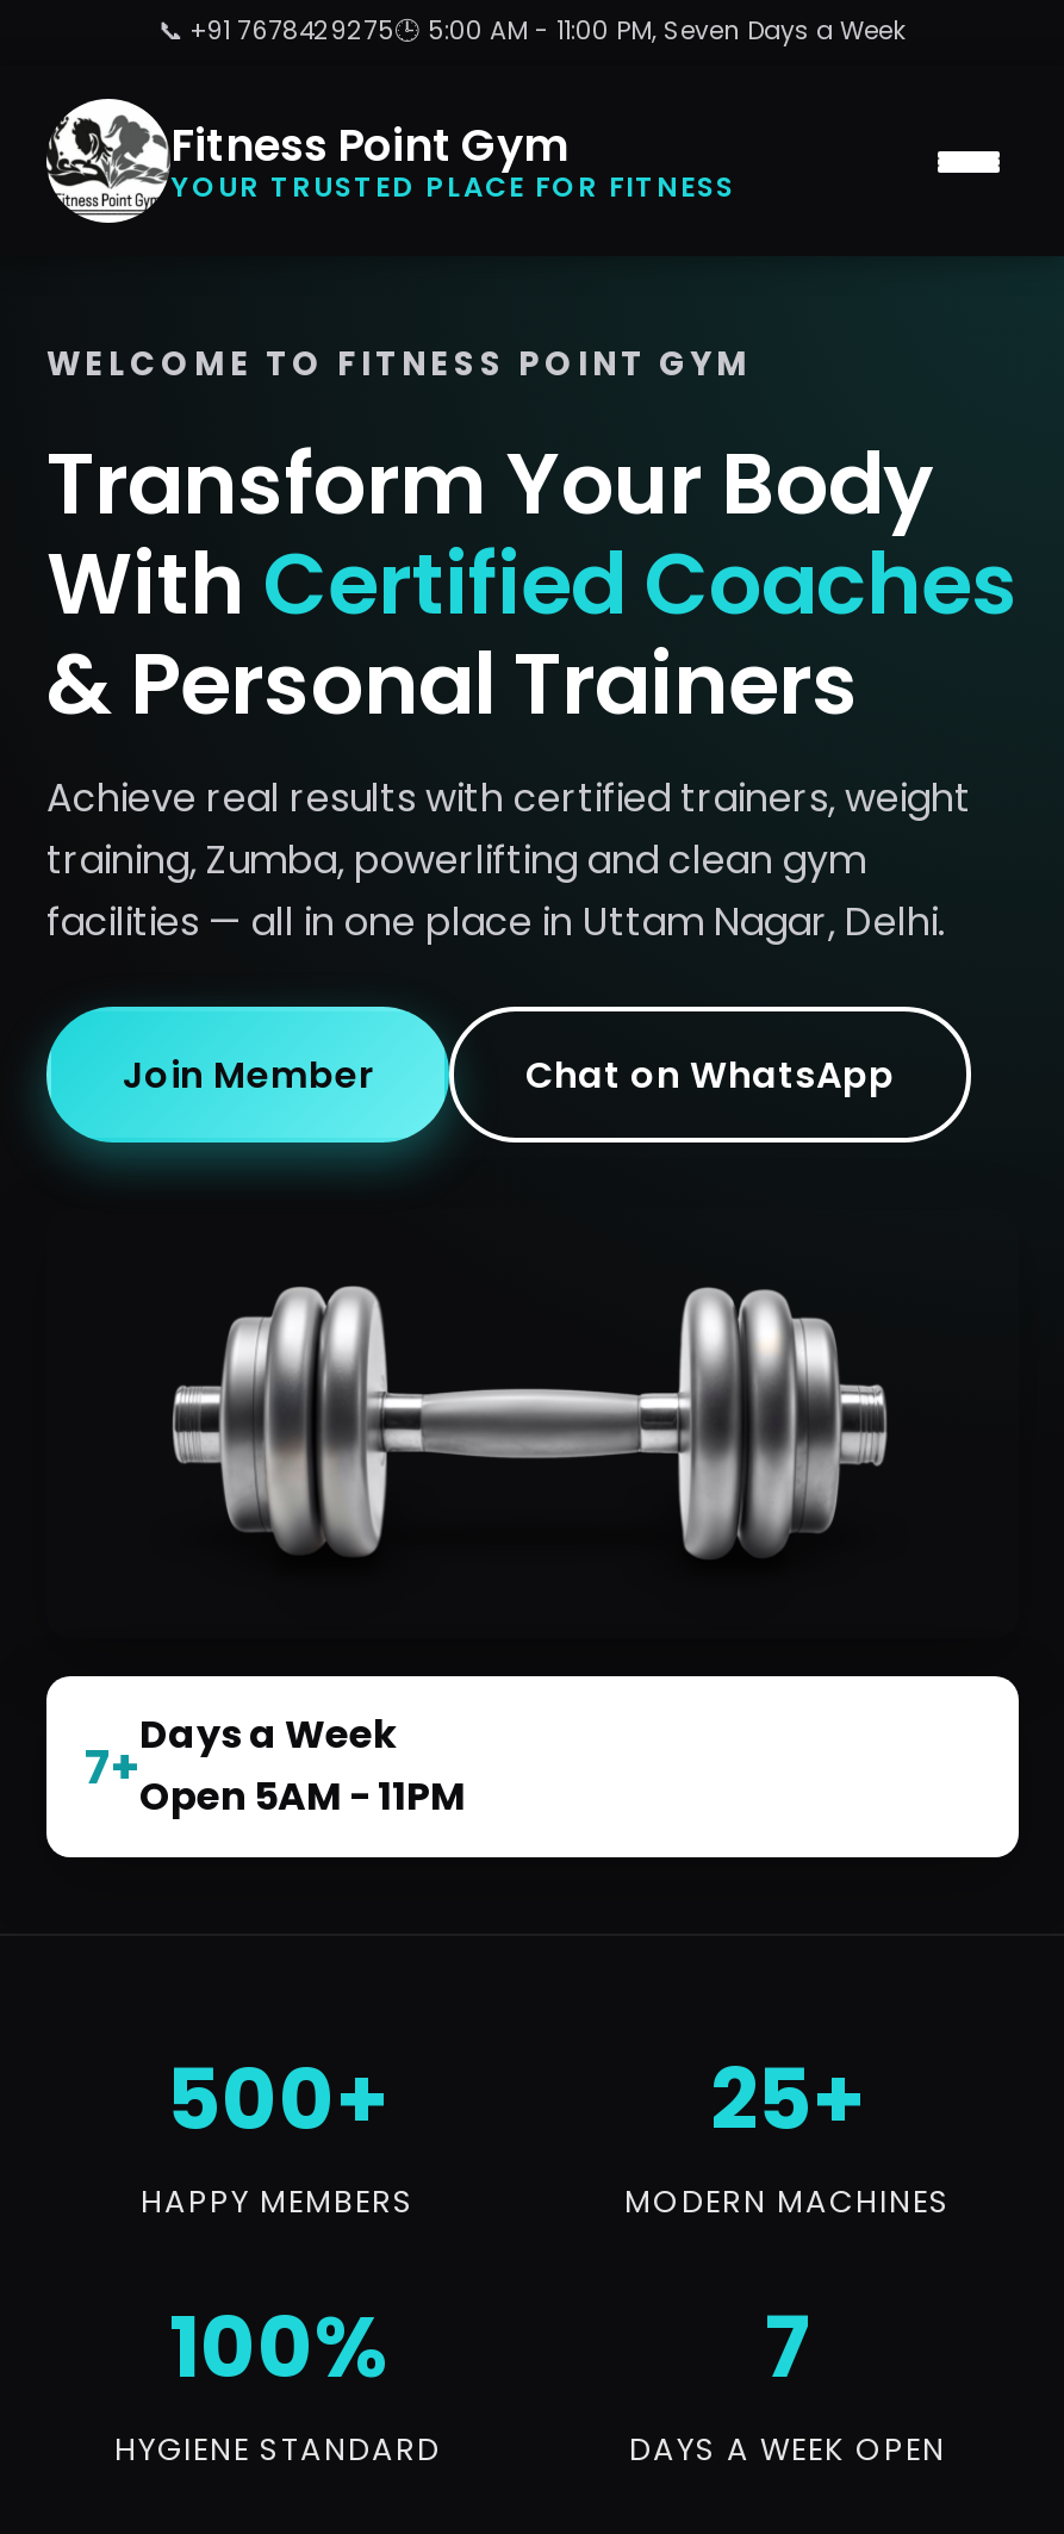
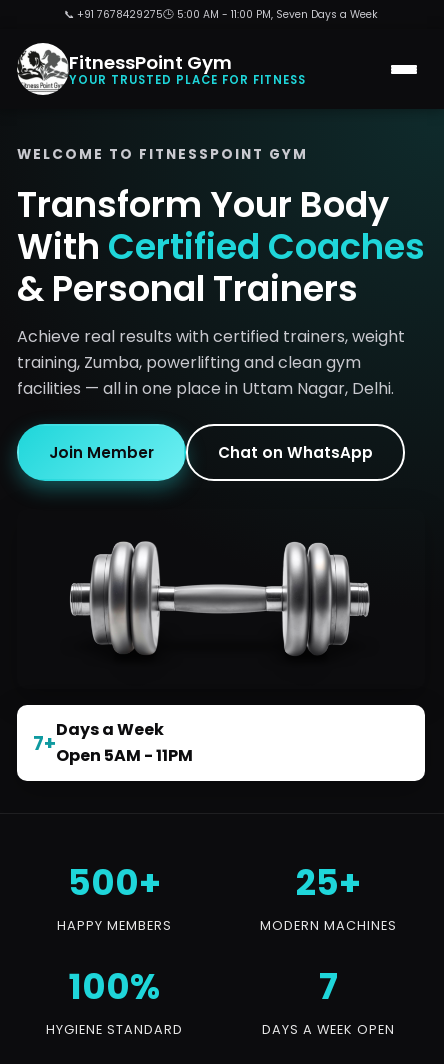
- Fitness Point Gym
+ FitnessPoint Gym

- WELCOME TO FITNESS POINT GYM
+ WELCOME TO FITNESSPOINT GYM
